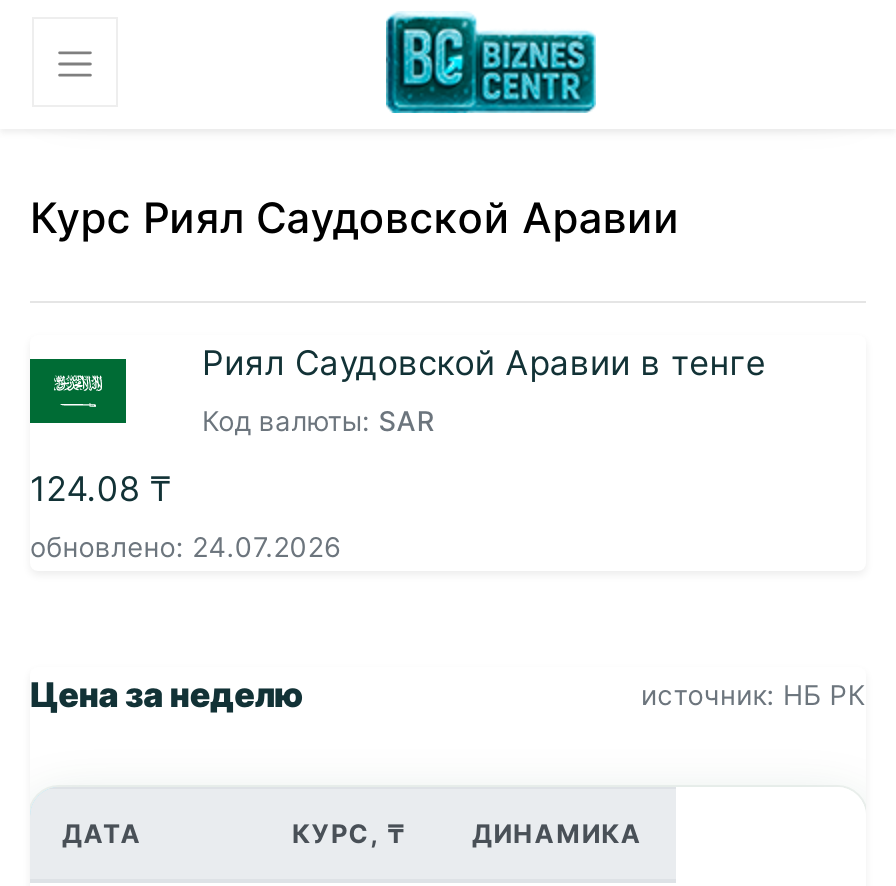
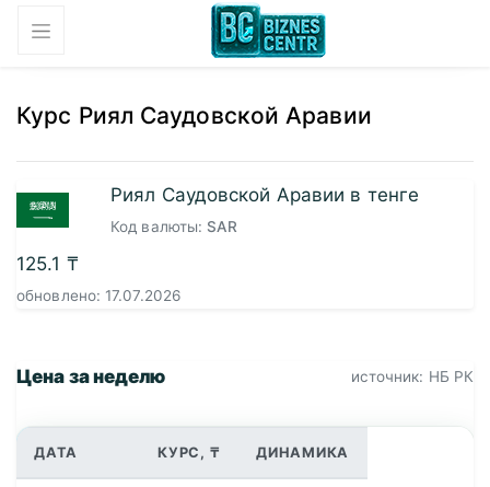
- 124.08 ₸
+ 125.1 ₸

- обновлено: 24.07.2026
+ обновлено: 17.07.2026
